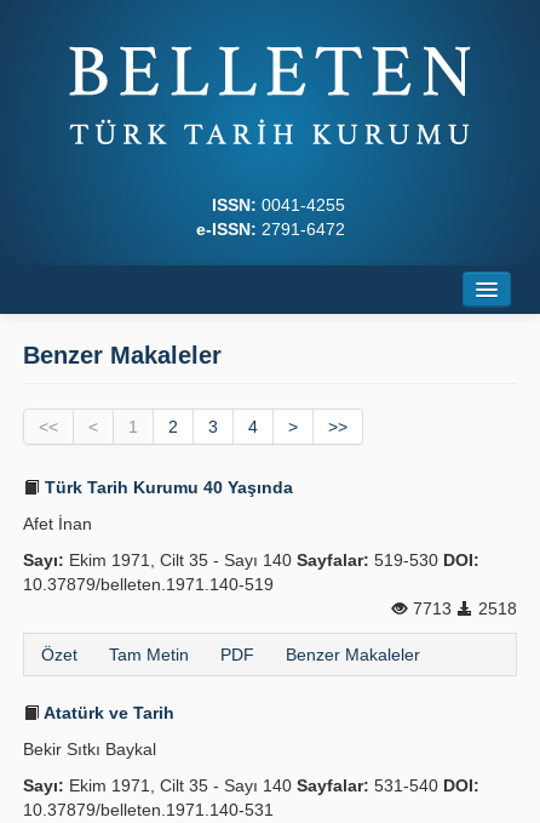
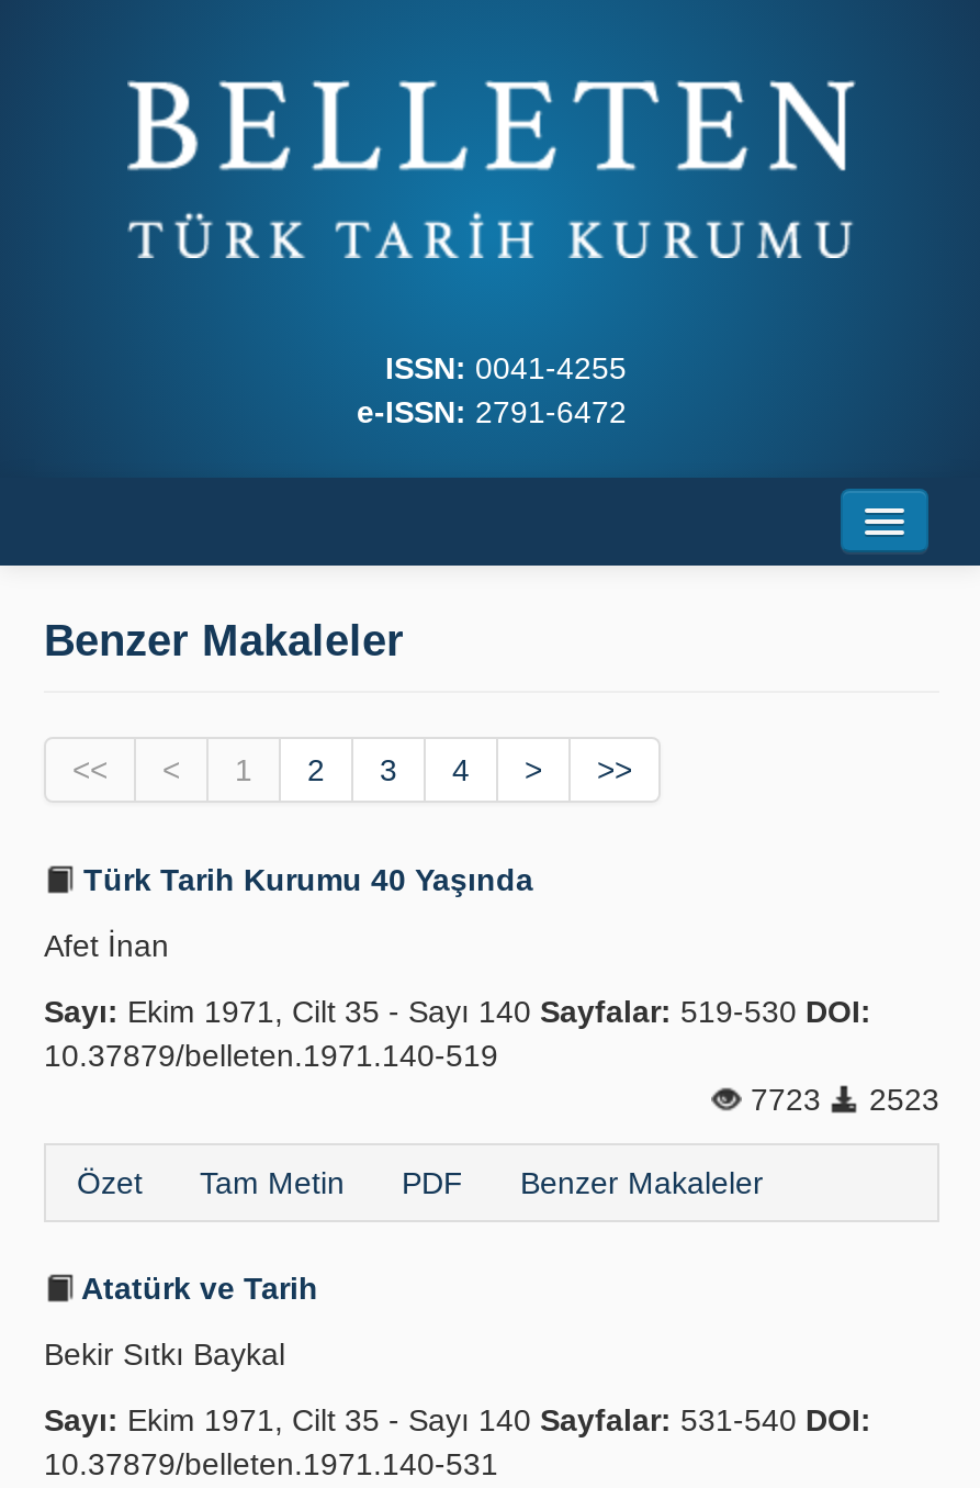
- 7713
+ 7723

- 2518
+ 2523
